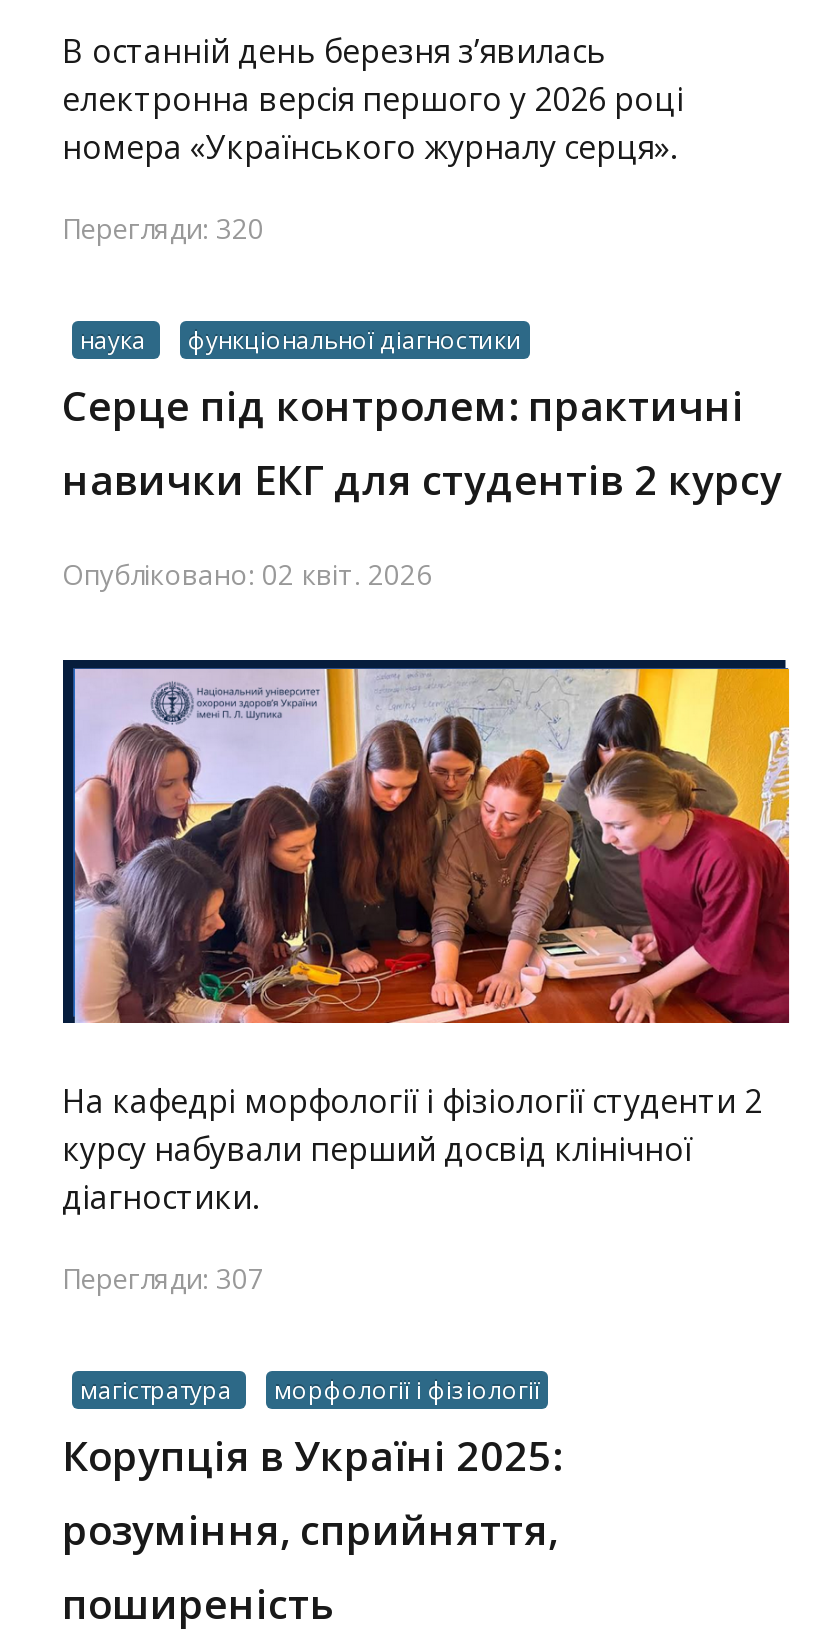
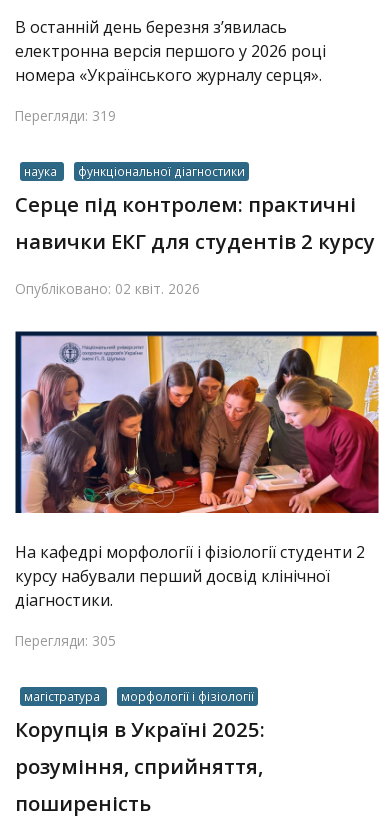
- Перегляди: 320
+ Перегляди: 319

- Перегляди: 307
+ Перегляди: 305
